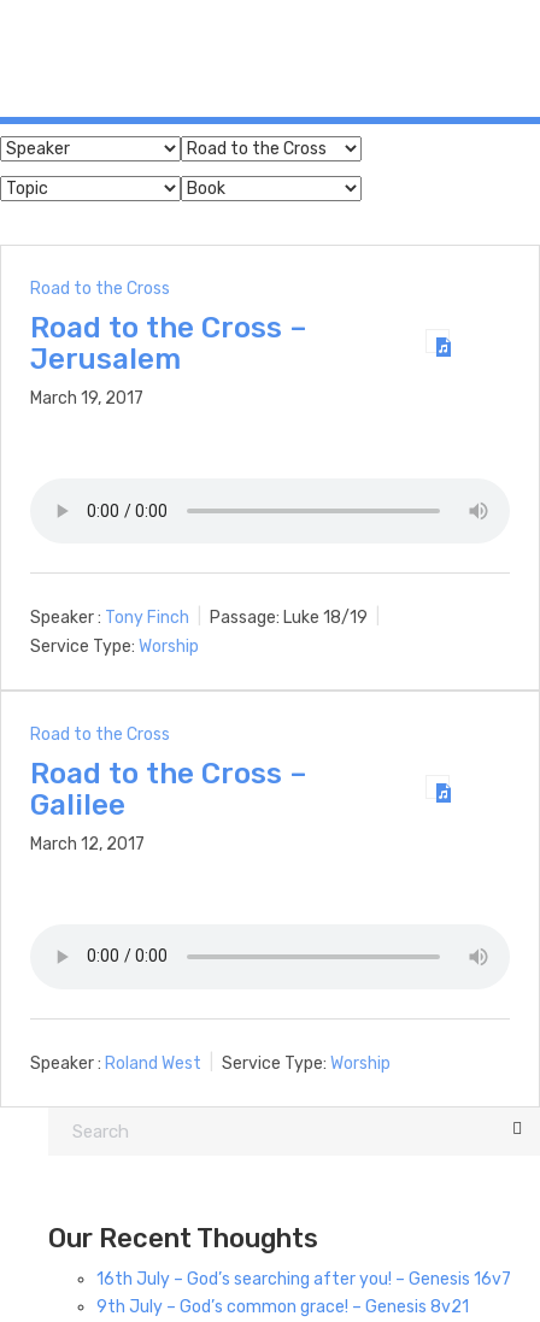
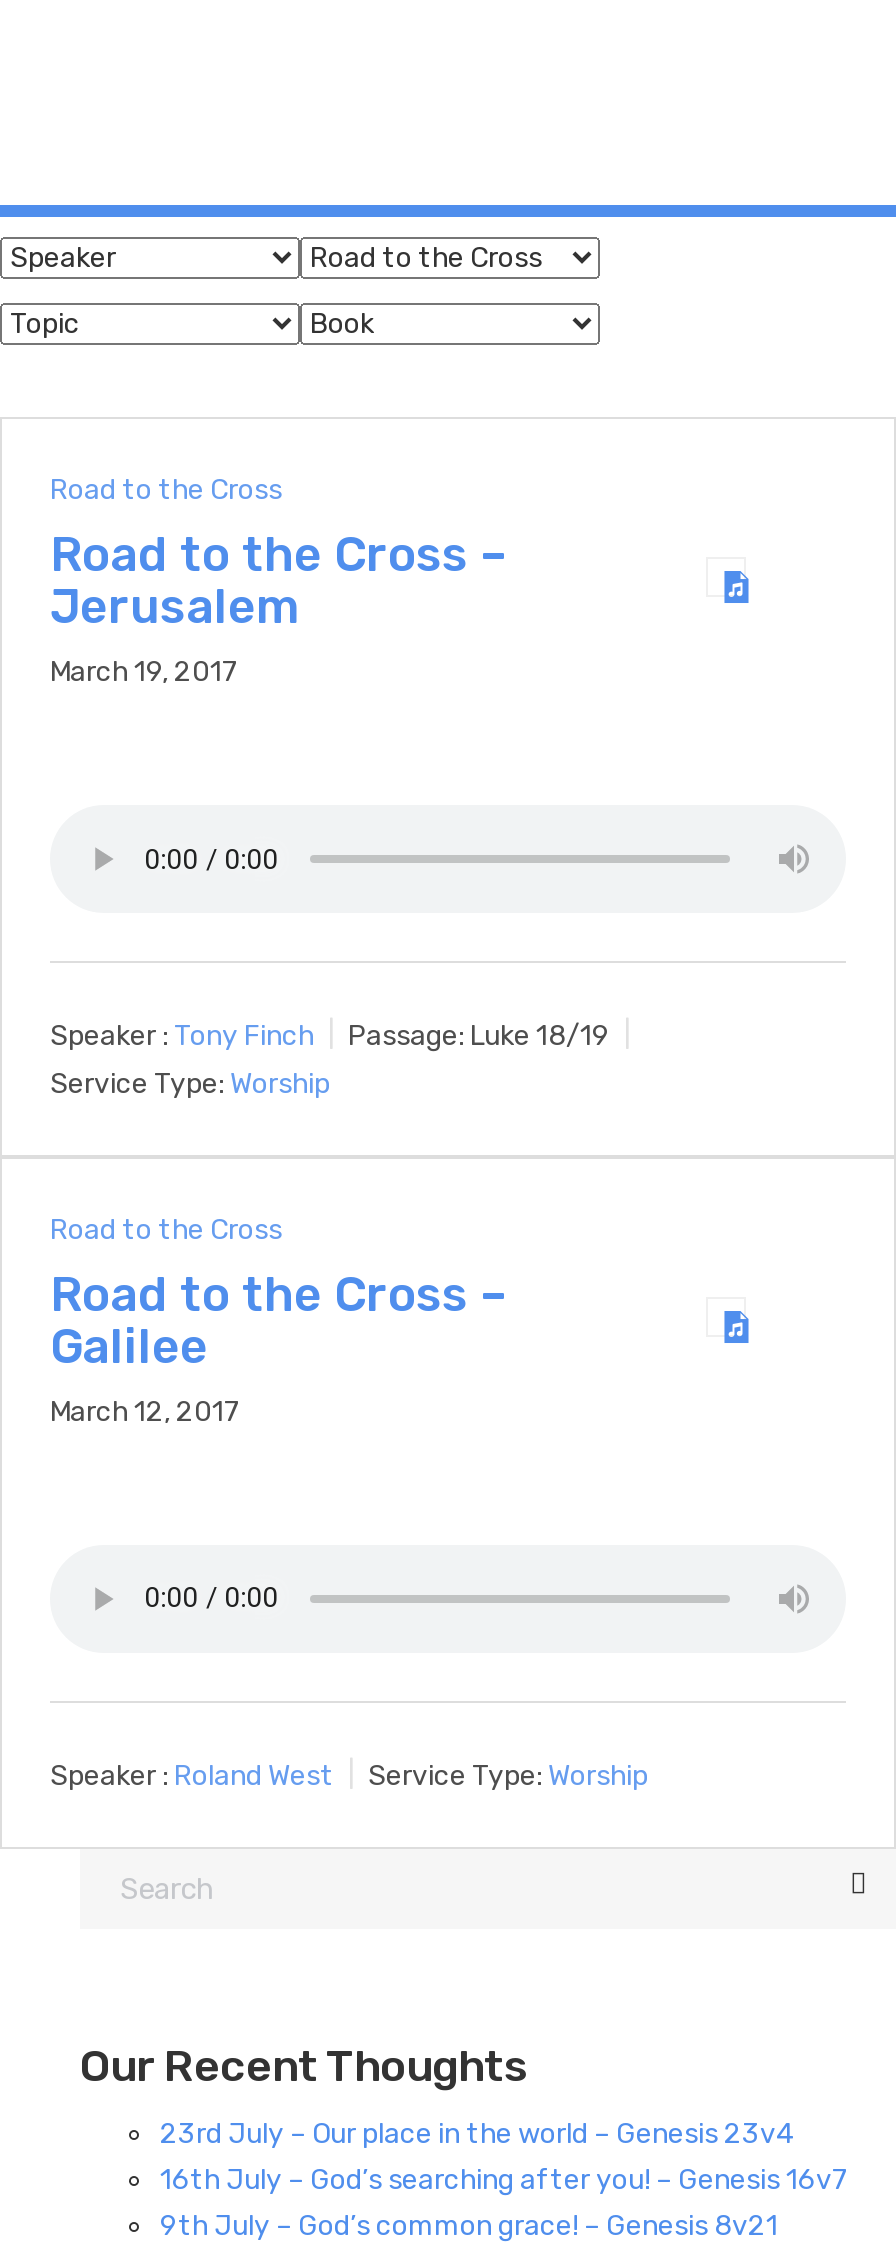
+ 23rd July – Our place in the world – Genesis 23v4
